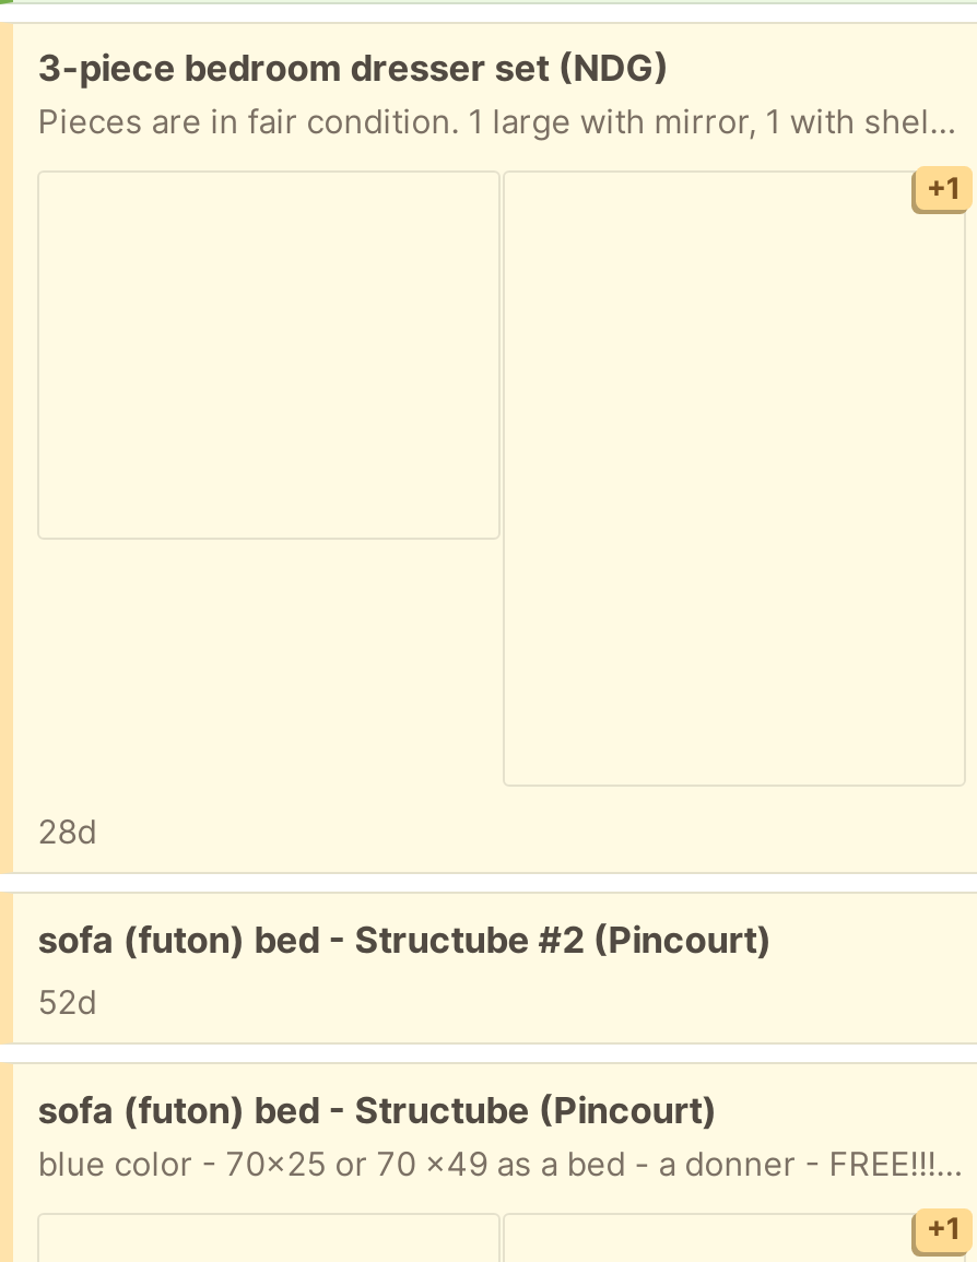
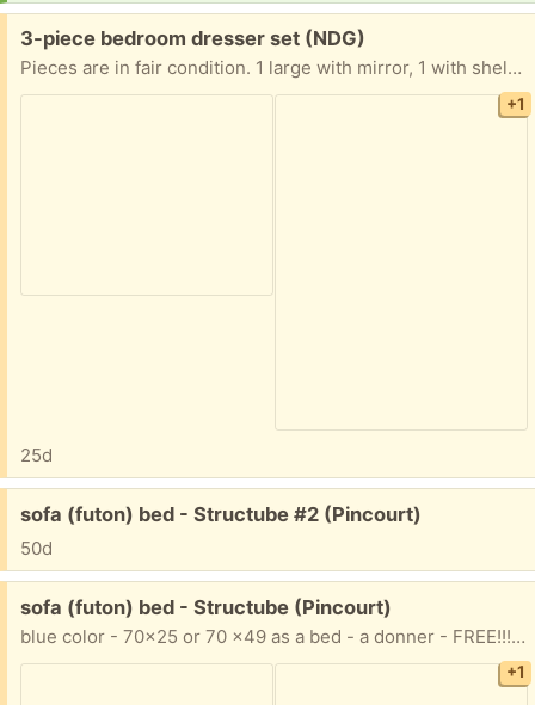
- 28d
+ 25d

- 52d
+ 50d
